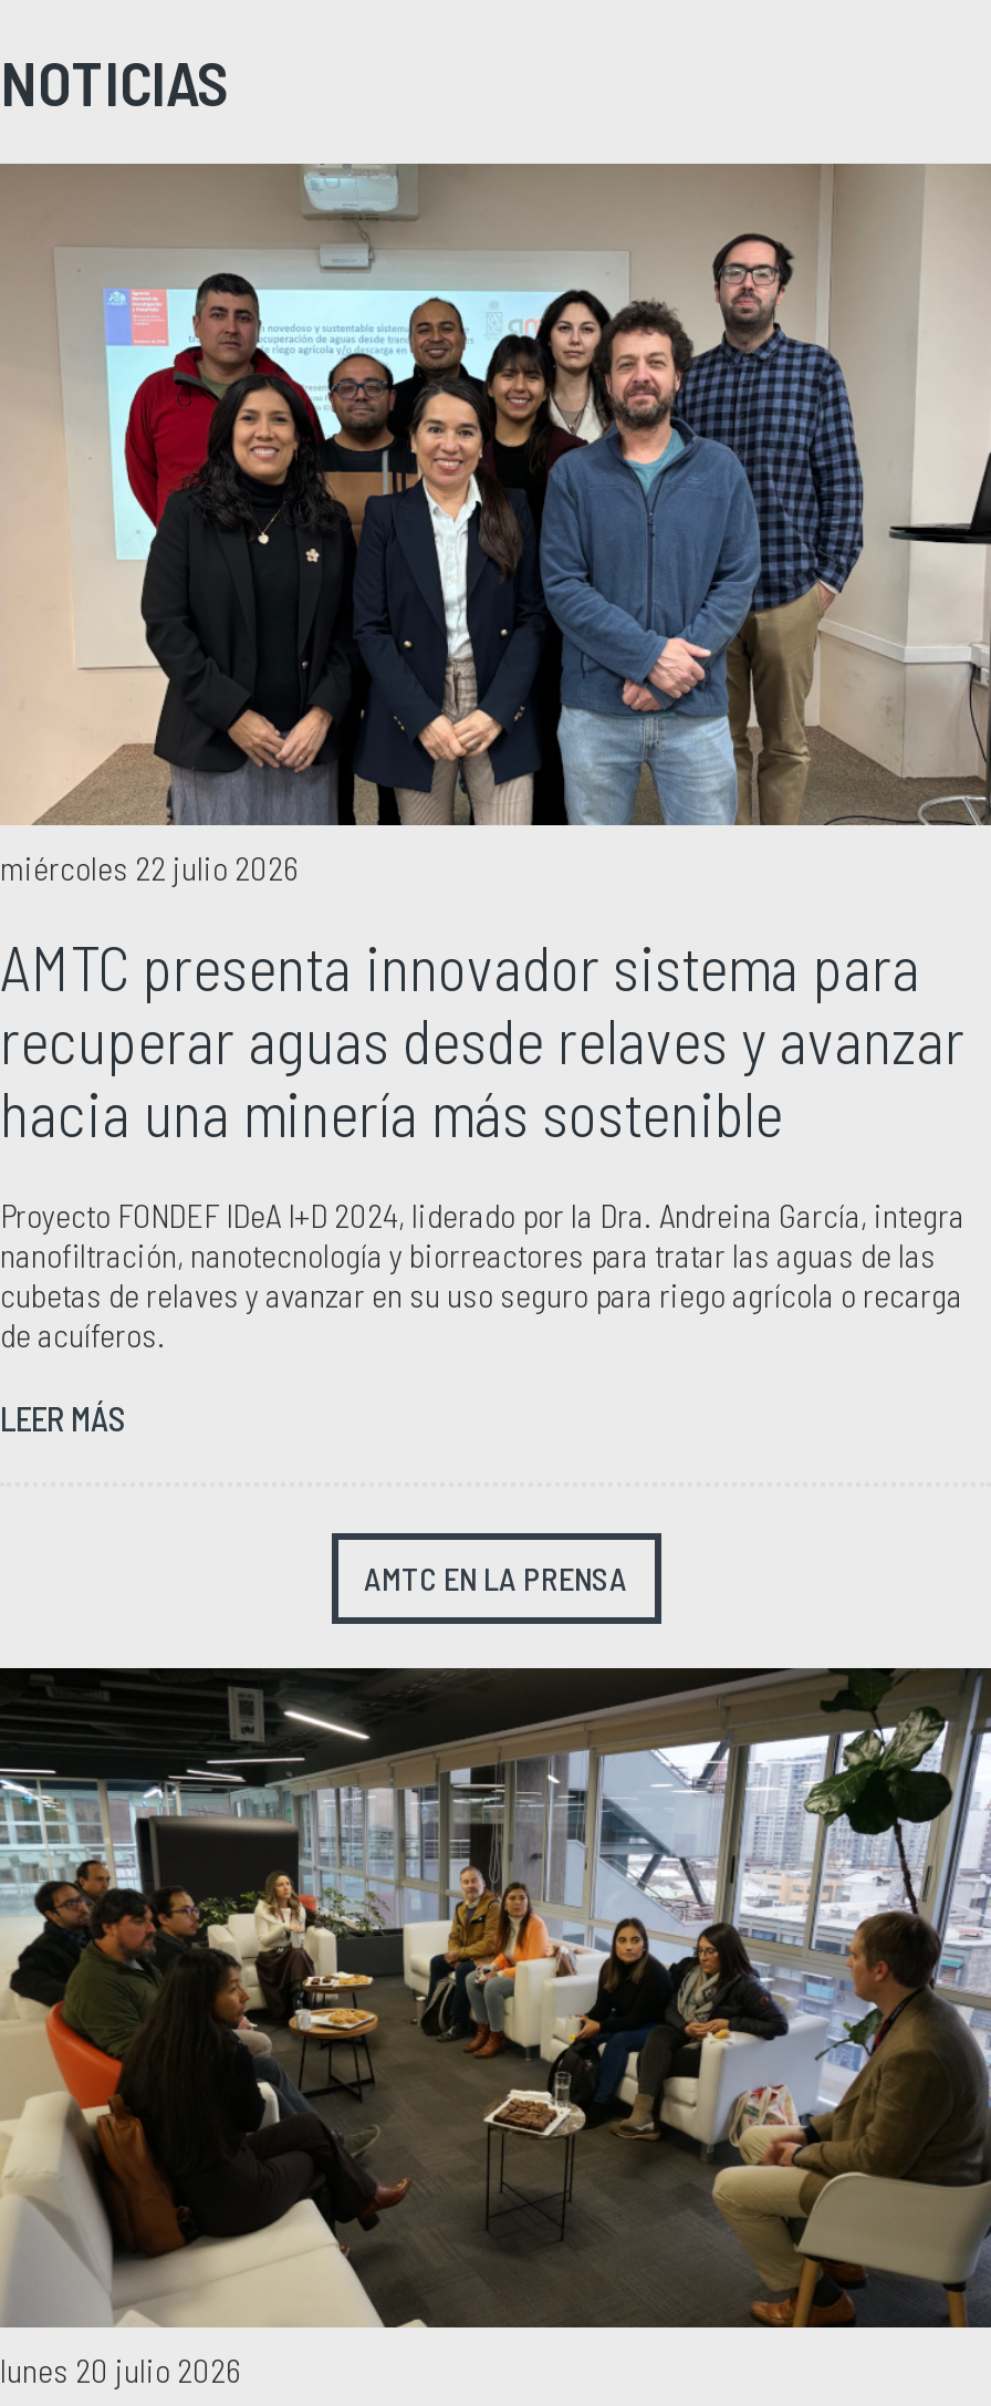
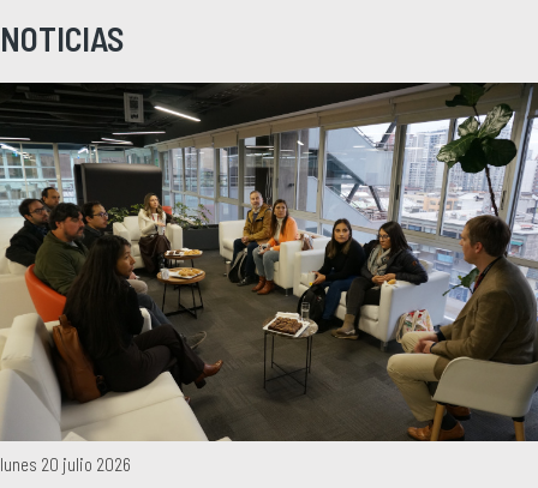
- [image]
- miércoles 22 julio 2026
- AMTC presenta innovador sistema para
- recuperar aguas desde relaves y avanzar
- hacia una minería más sostenible
- Proyecto FONDEF IDeA I+D 2024, liderado por la Dra. Andreina García, integra
- nanofiltración, nanotecnología y biorreactores para tratar las aguas de las
- cubetas de relaves y avanzar en su uso seguro para riego agrícola o recarga
- de acuíferos.
- LEER MÁS

- AMTC EN LA PRENSA
